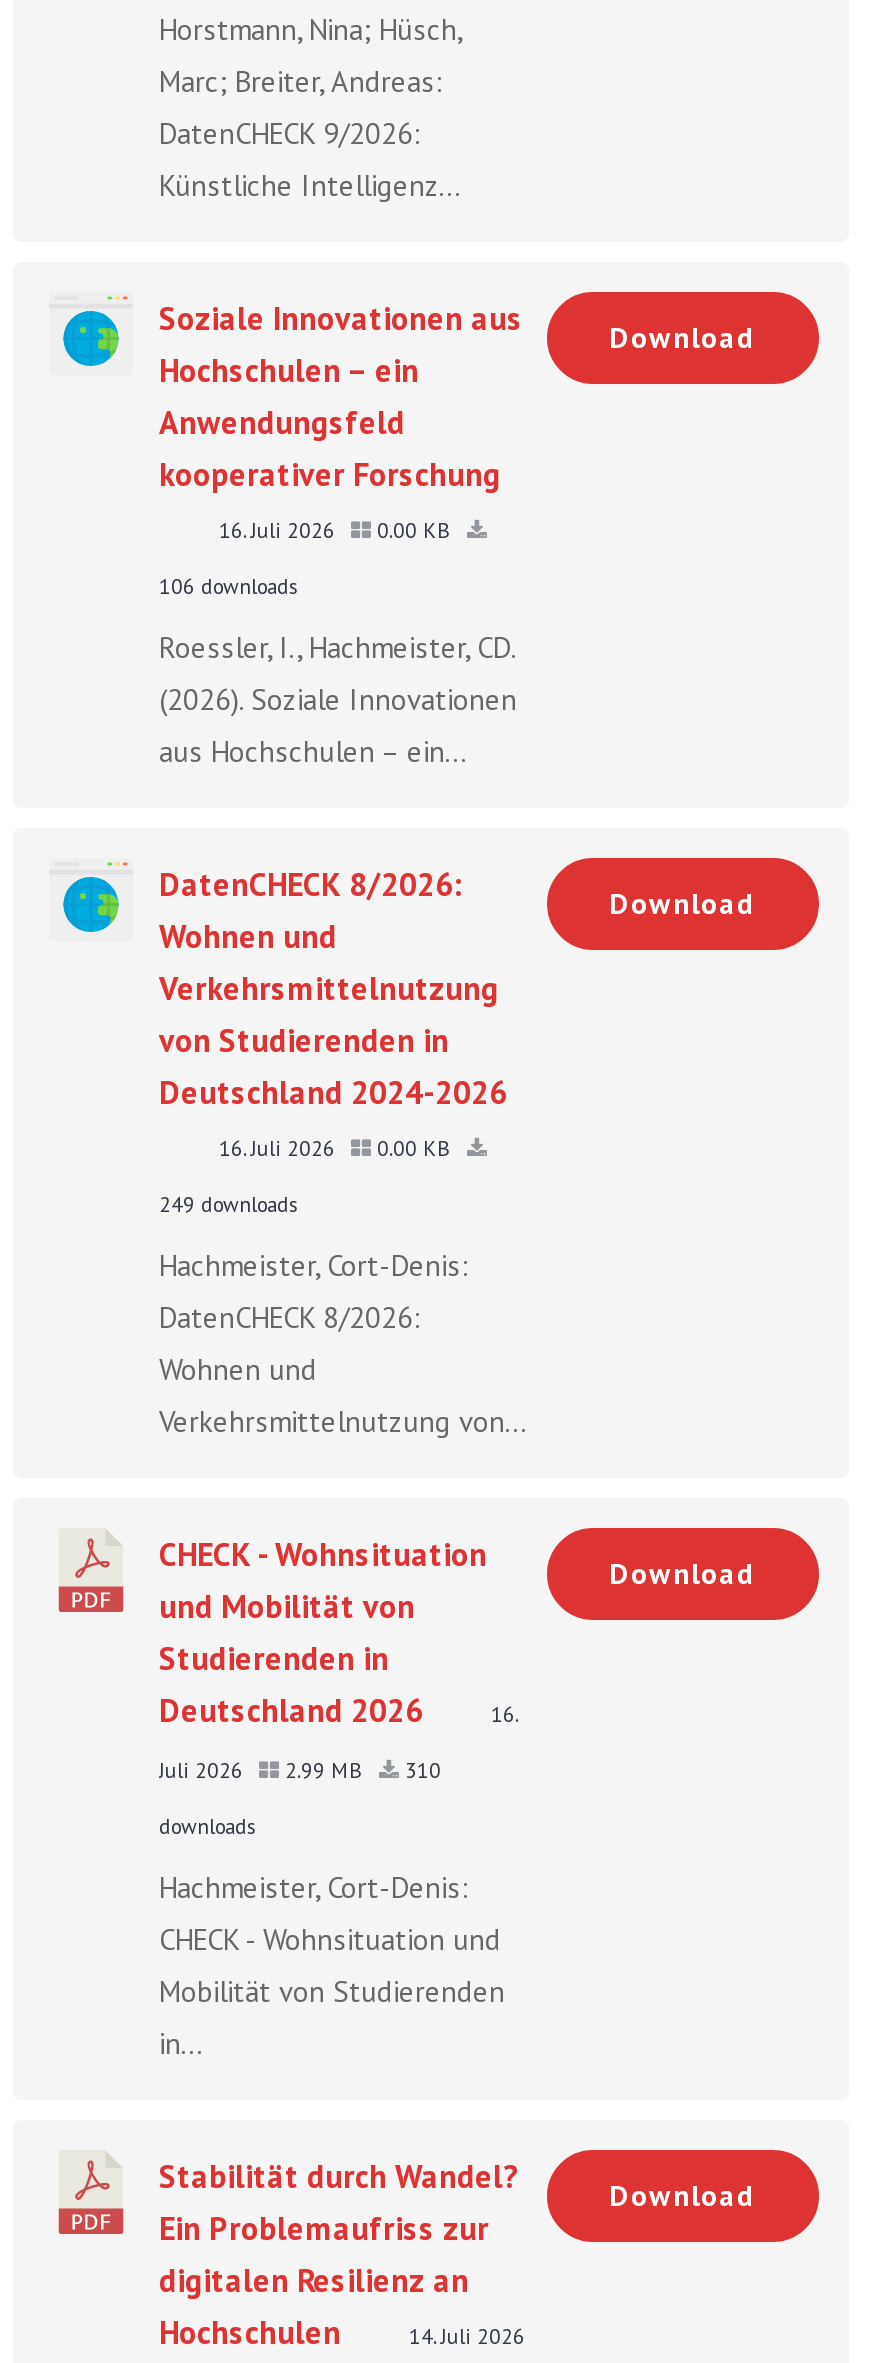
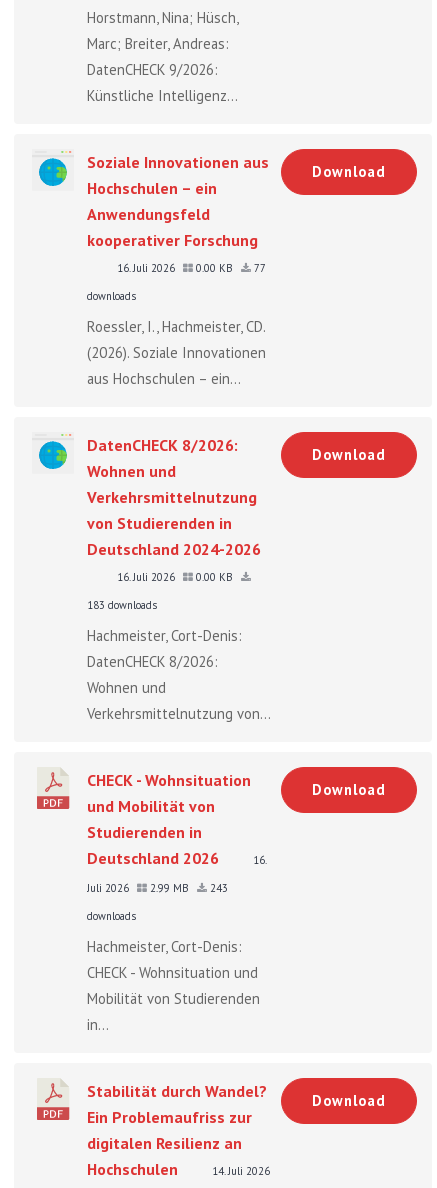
- 106 downloads
+ 77
+ downloads

- 249 downloads
+ 183 downloads

- Juli 2026 2.99 MB 310
+ Juli 2026 2.99 MB 243
